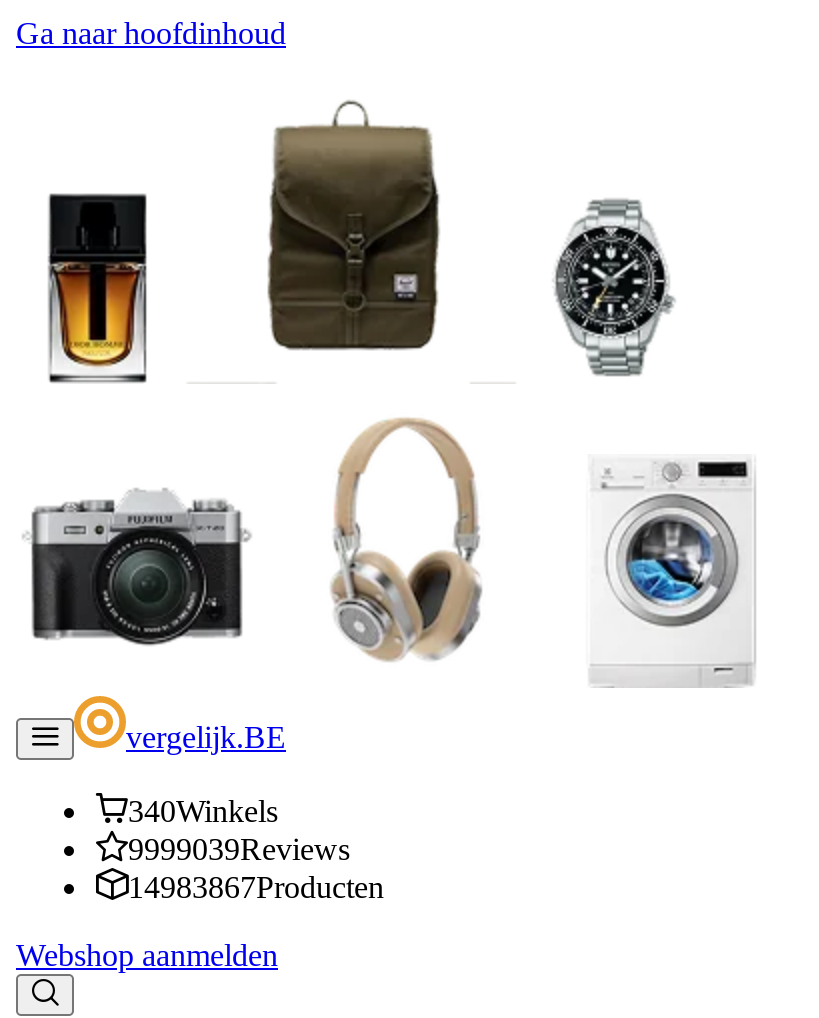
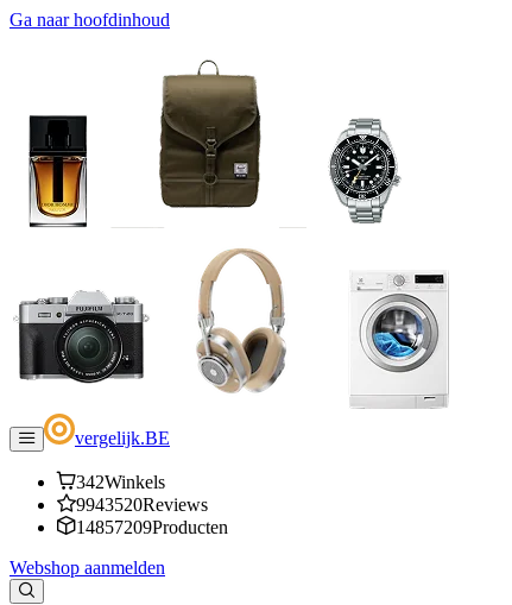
- 340Winkels
+ 342Winkels

- 9999039Reviews
+ 9943520Reviews

- 14983867Producten
+ 14857209Producten
